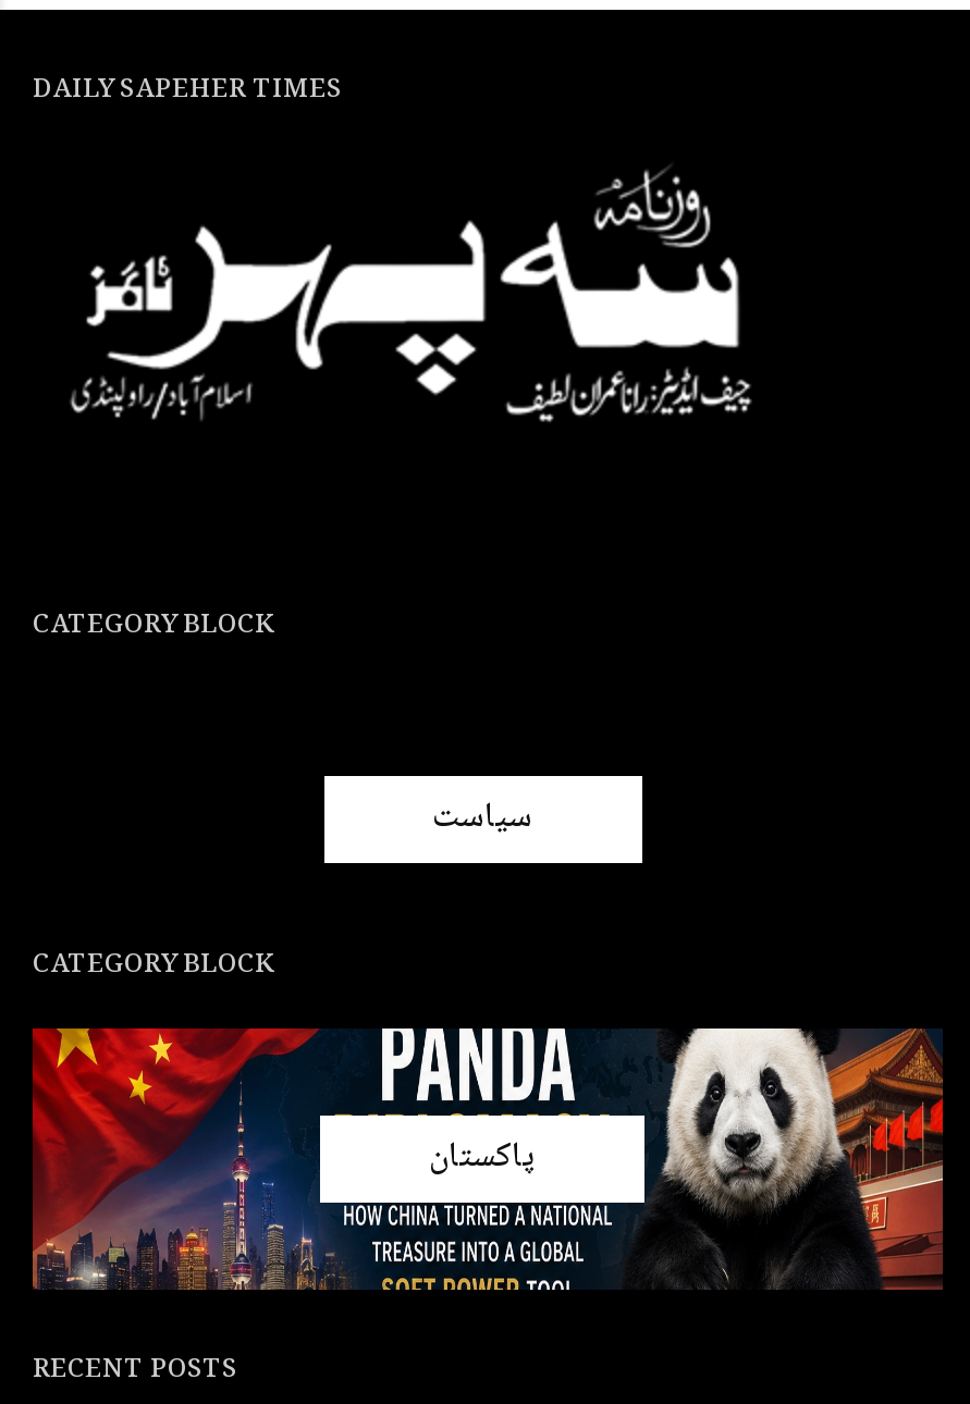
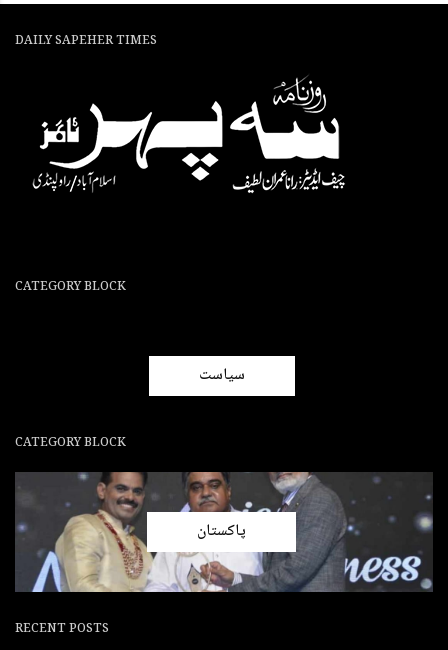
- [image]
+ [image]
